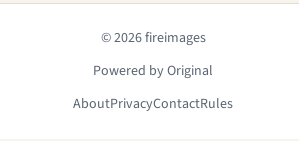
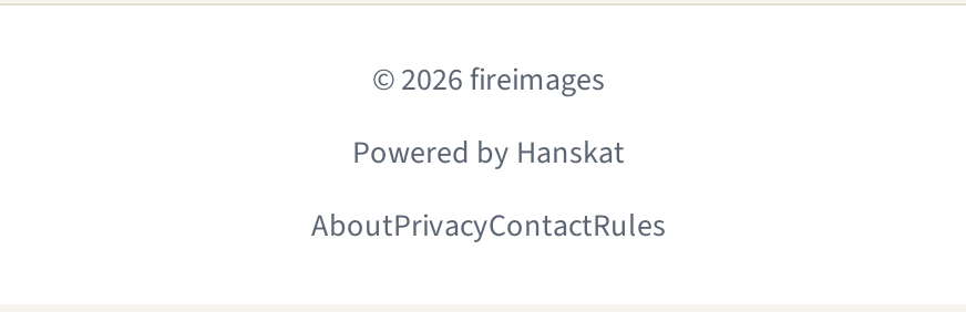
- Powered by Original
+ Powered by Hanskat
